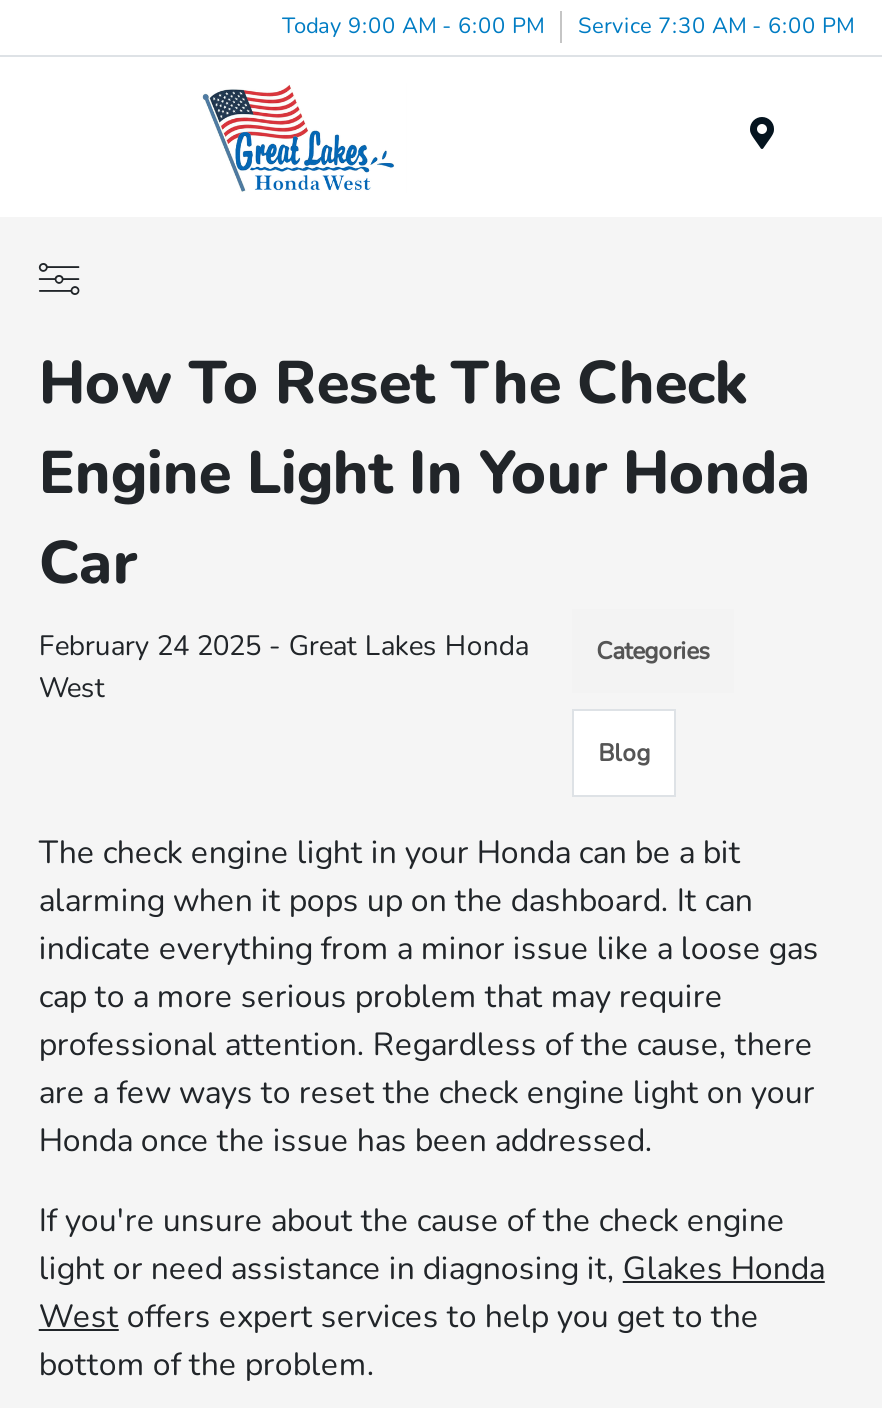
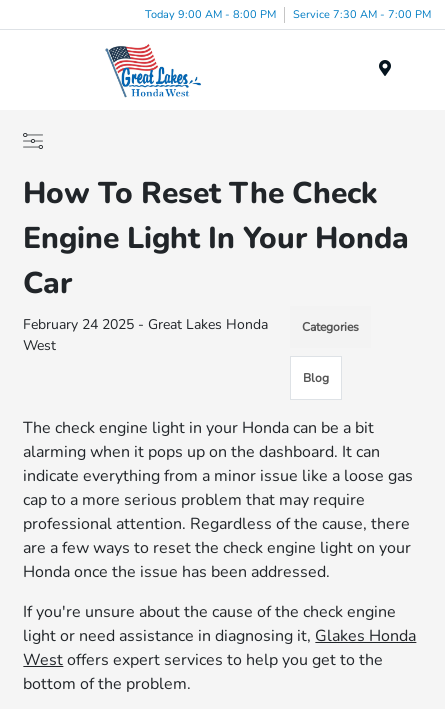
- Today 9:00 AM - 6:00 PM
+ Today 9:00 AM - 8:00 PM

- Service 7:30 AM - 6:00 PM
+ Service 7:30 AM - 7:00 PM
